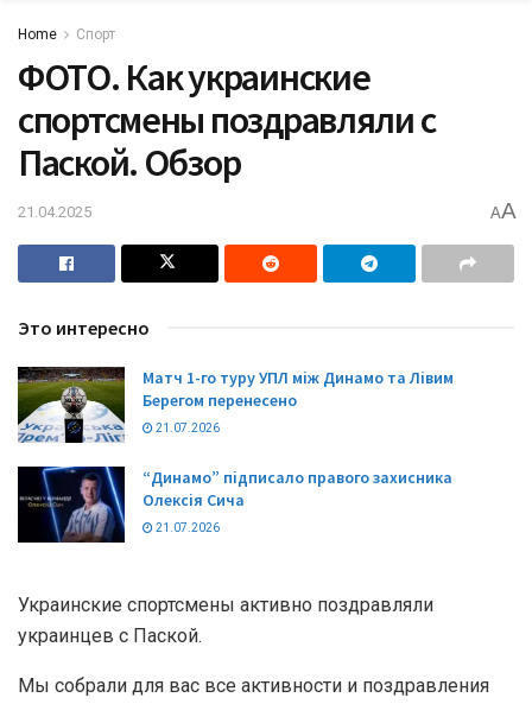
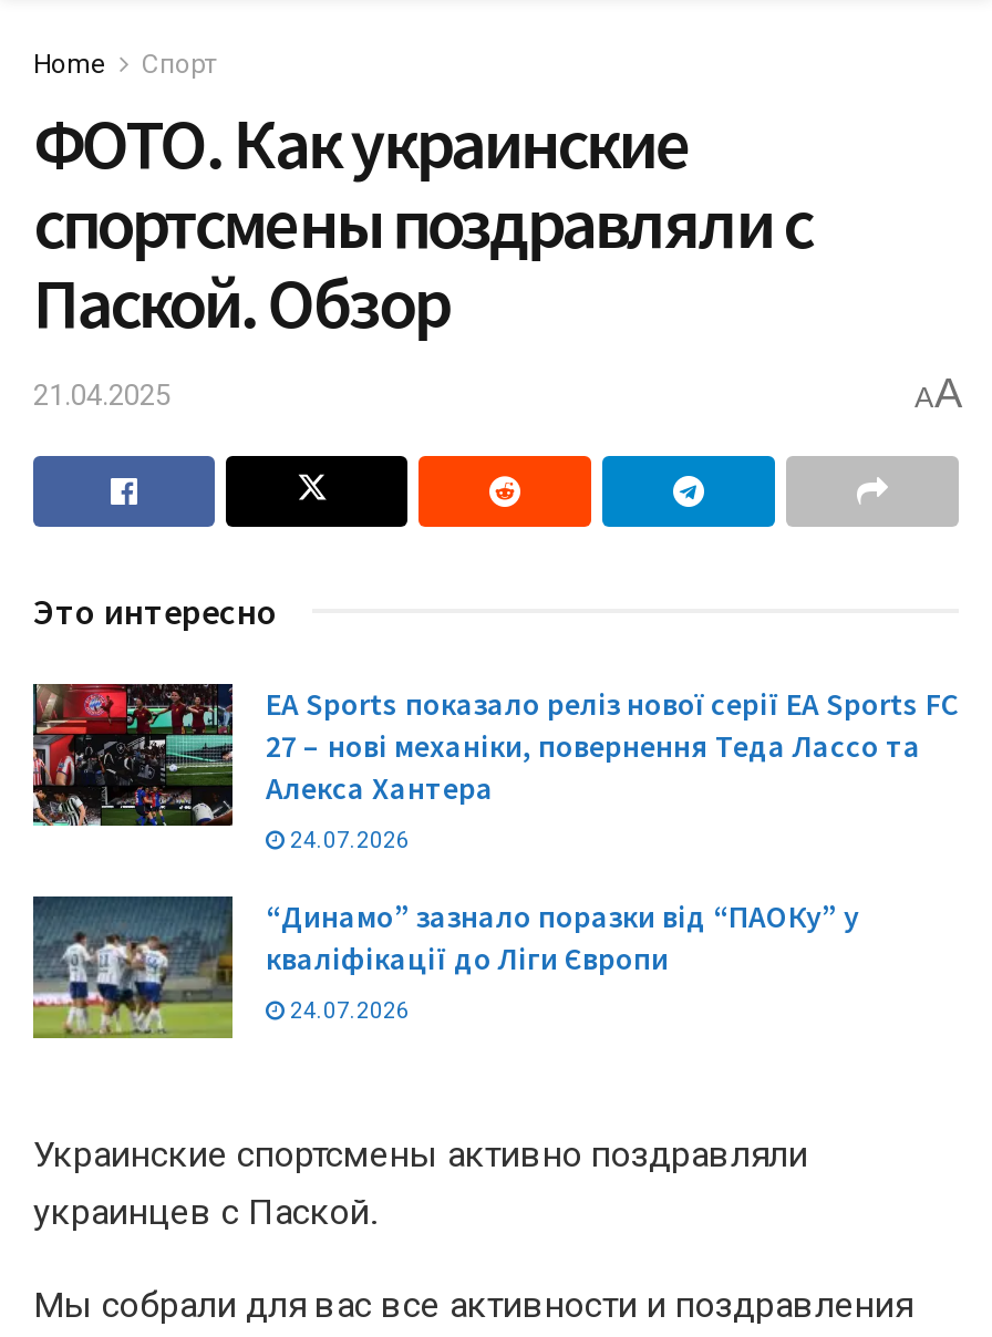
- [image]
- Матч 1-го туру УПЛ між Динамо та Лівим
- Берегом перенесено
+ [image]
+ EA Sports показало реліз нової серії EA Sports FC
+ 27 – нові механіки, повернення Теда Лассо та
+ Алекса Хантера

- 21.07.2026
+ 24.07.2026

- [image]
- “Динамо” підписало правого захисника
- Олексія Сича
+ [image]
+ “Динамо” зазнало поразки від “ПАОКу” у
+ кваліфікації до Ліги Європи

- 21.07.2026
+ 24.07.2026
